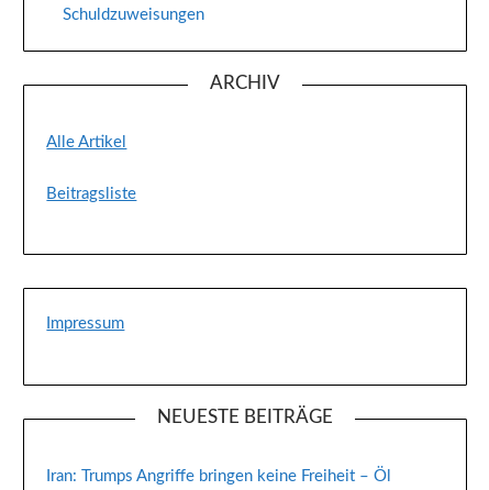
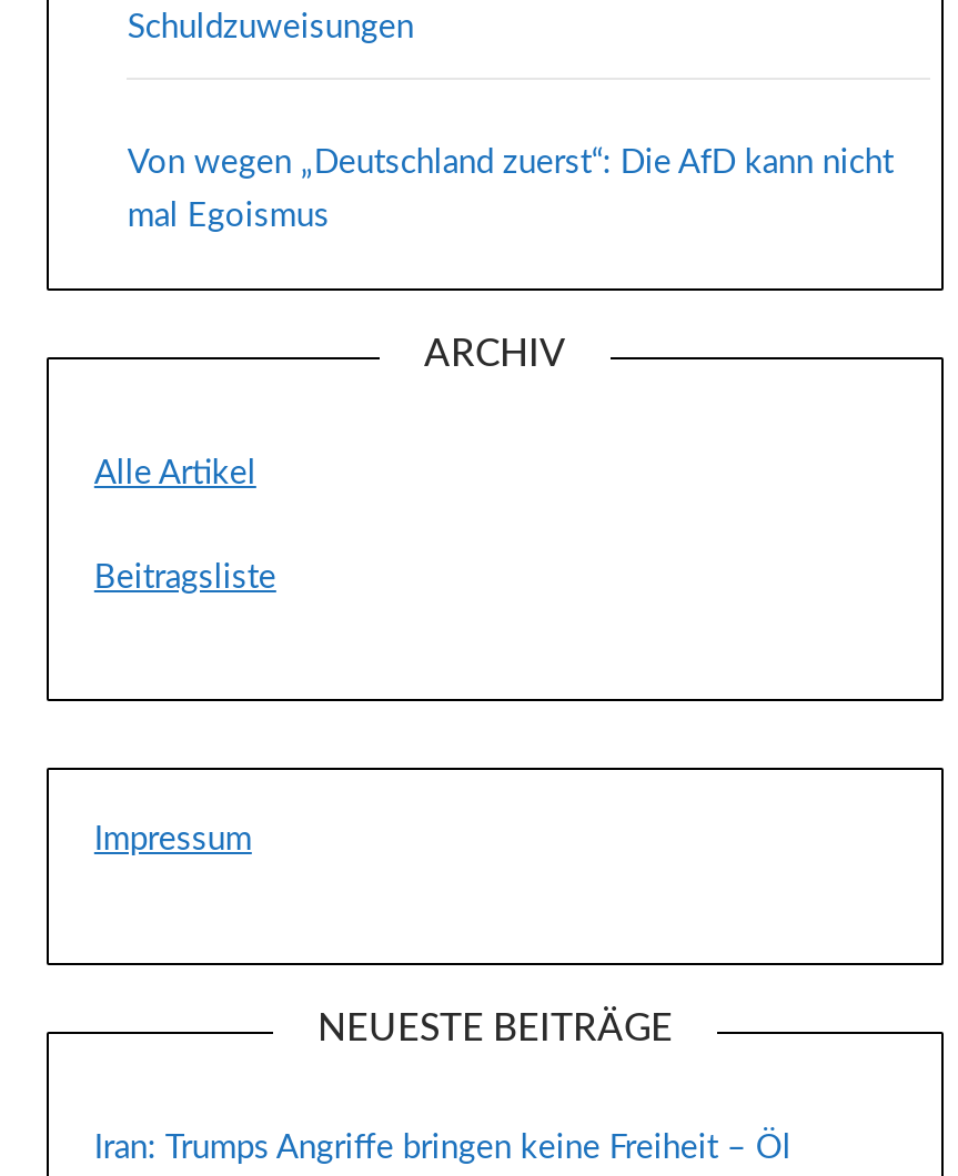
+ Von wegen „Deutschland zuerst“: Die AfD kann nicht
+ mal Egoismus
